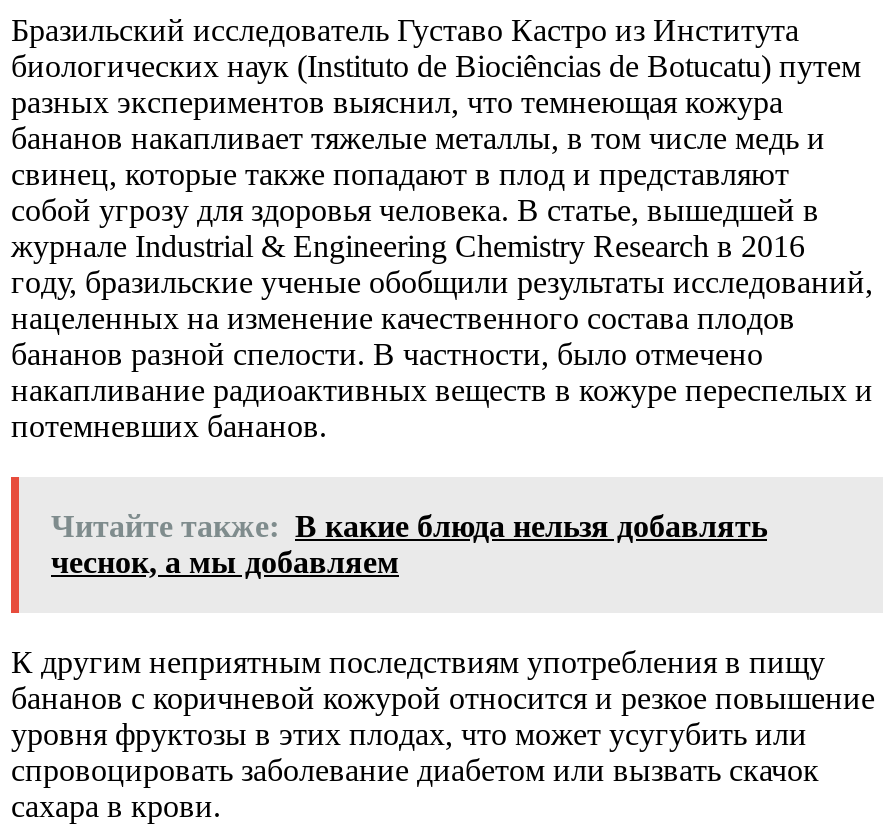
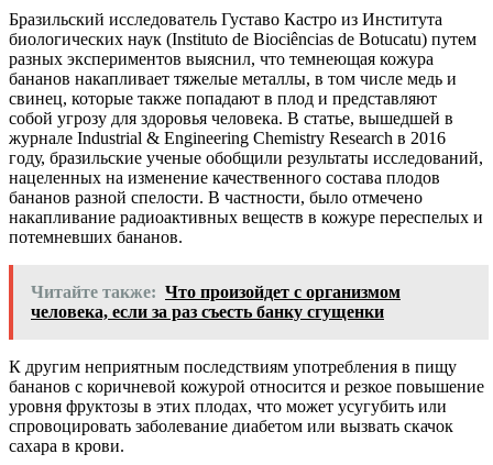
- Читайте также: В какие блюда нельзя добавлять
- чеснок, а мы добавляем
+ Читайте также: Что произойдет с организмом
+ человека, если за раз съесть банку сгущенки
